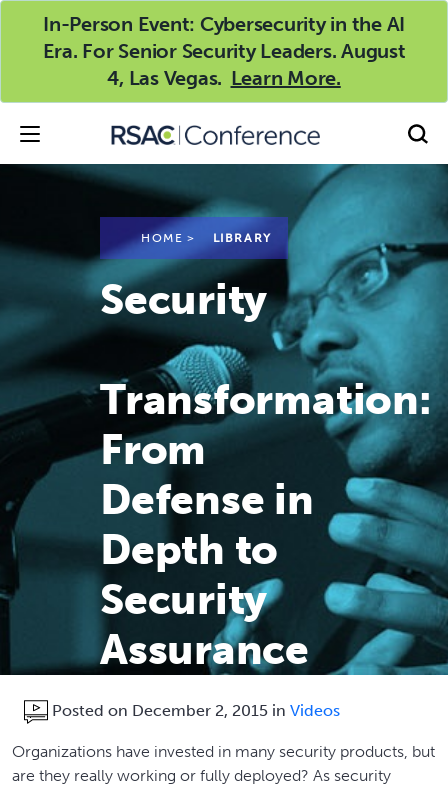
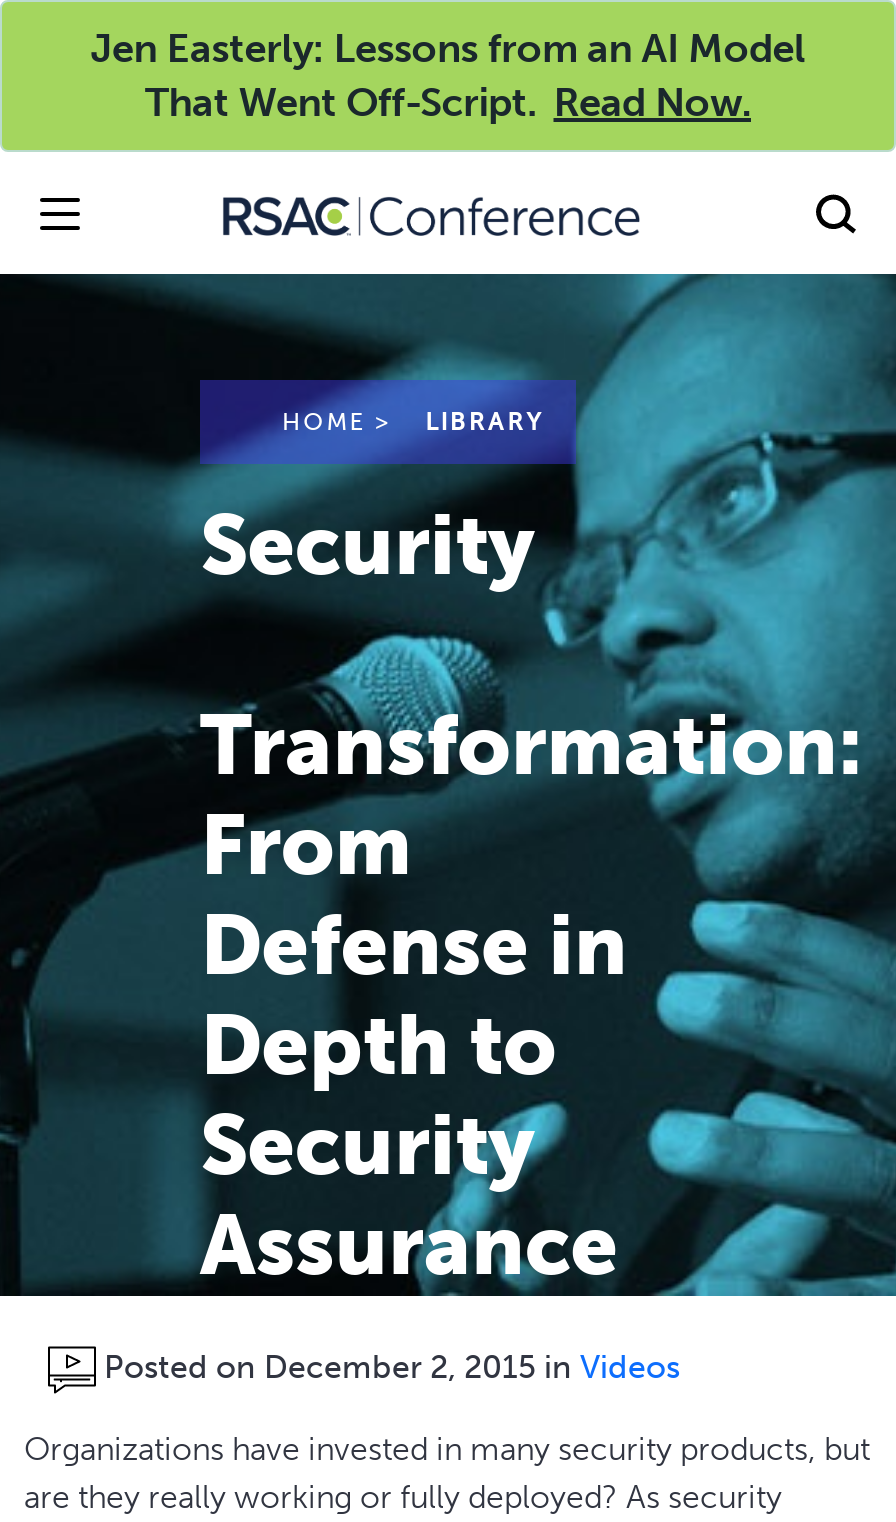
- In-Person Event: Cybersecurity in the AI
- Era. For Senior Security Leaders. August
- 4, Las Vegas. Learn More.
+ Jen Easterly: Lessons from an AI Model
+ That Went Off-Script. Read Now.
